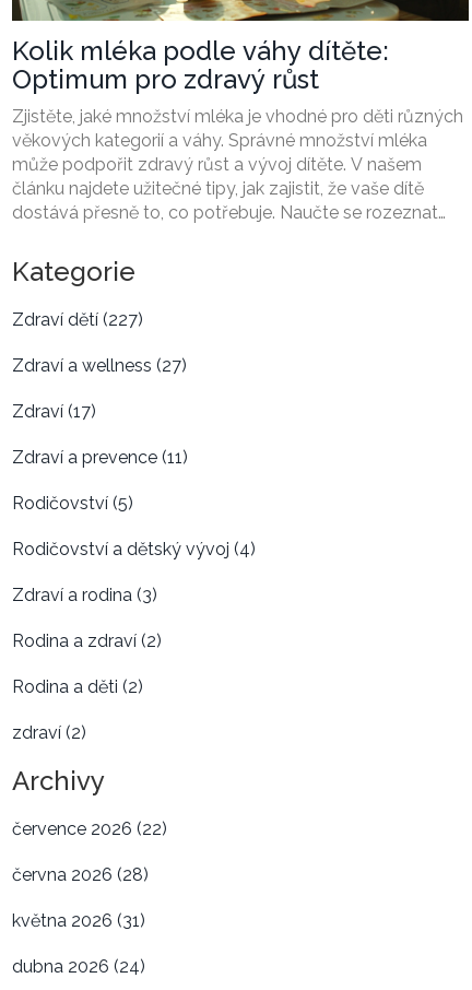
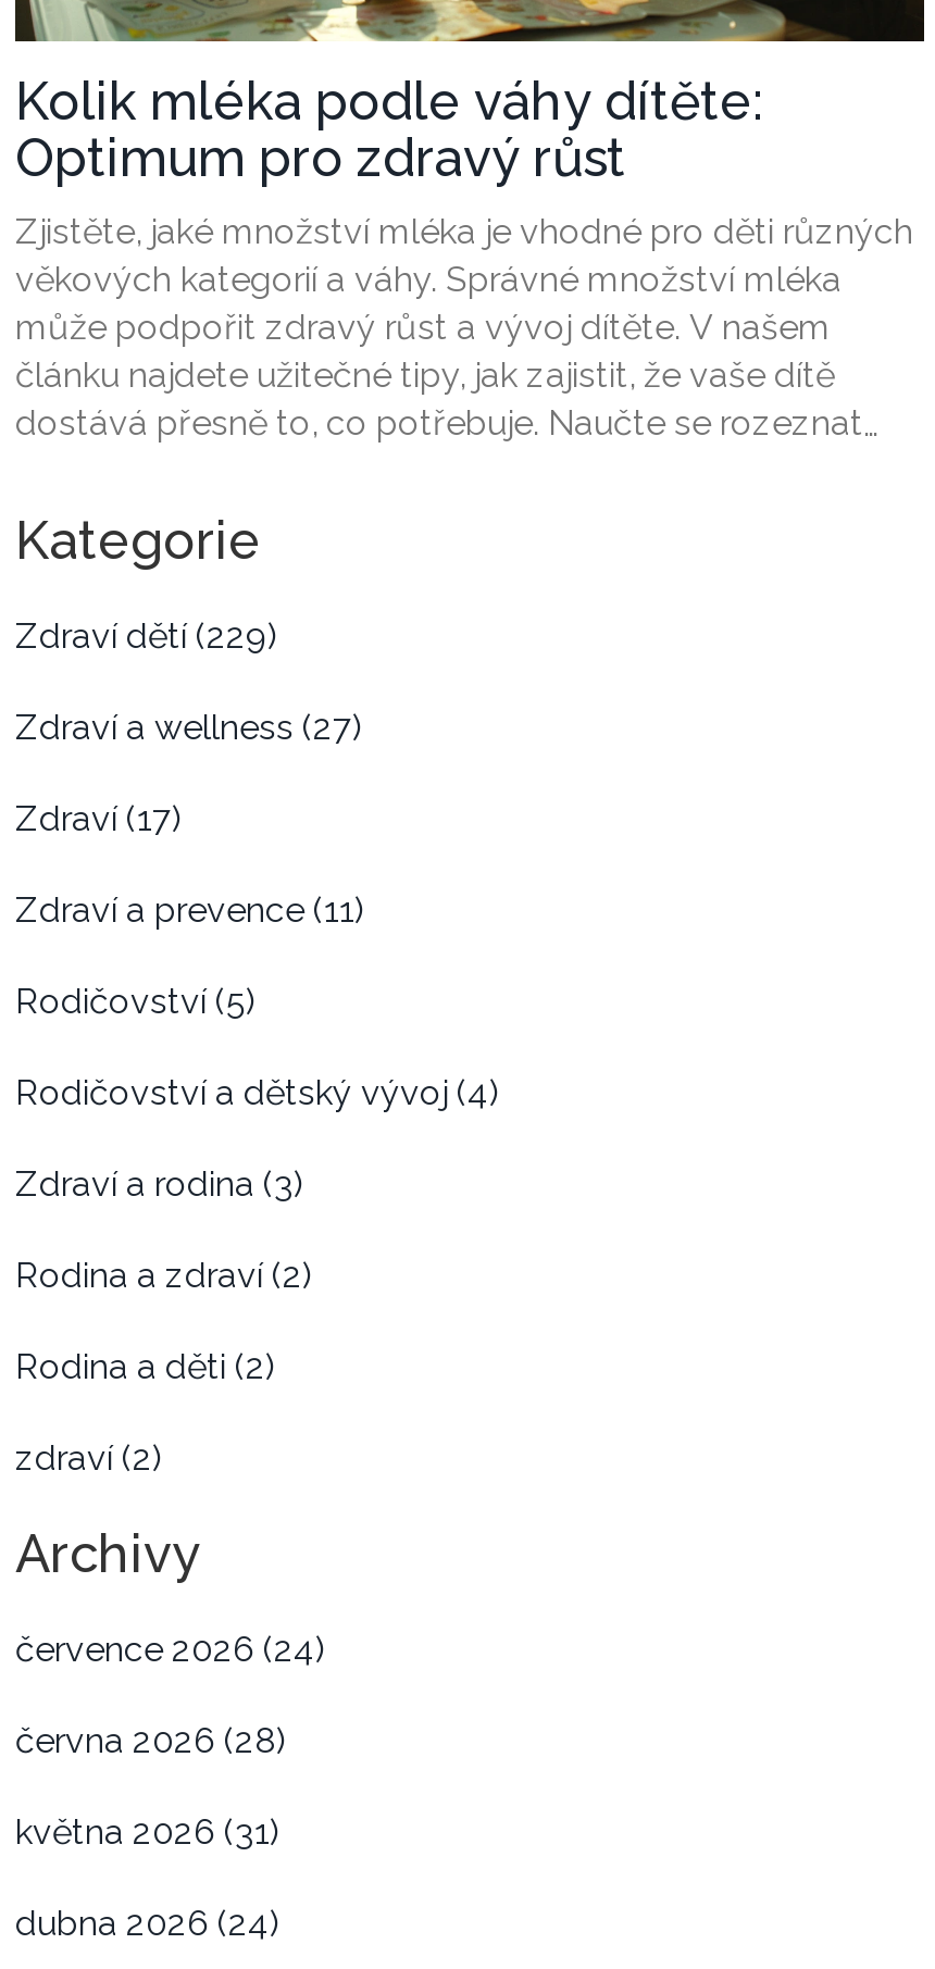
- Zdraví dětí (227)
+ Zdraví dětí (229)

- července 2026 (22)
+ července 2026 (24)
